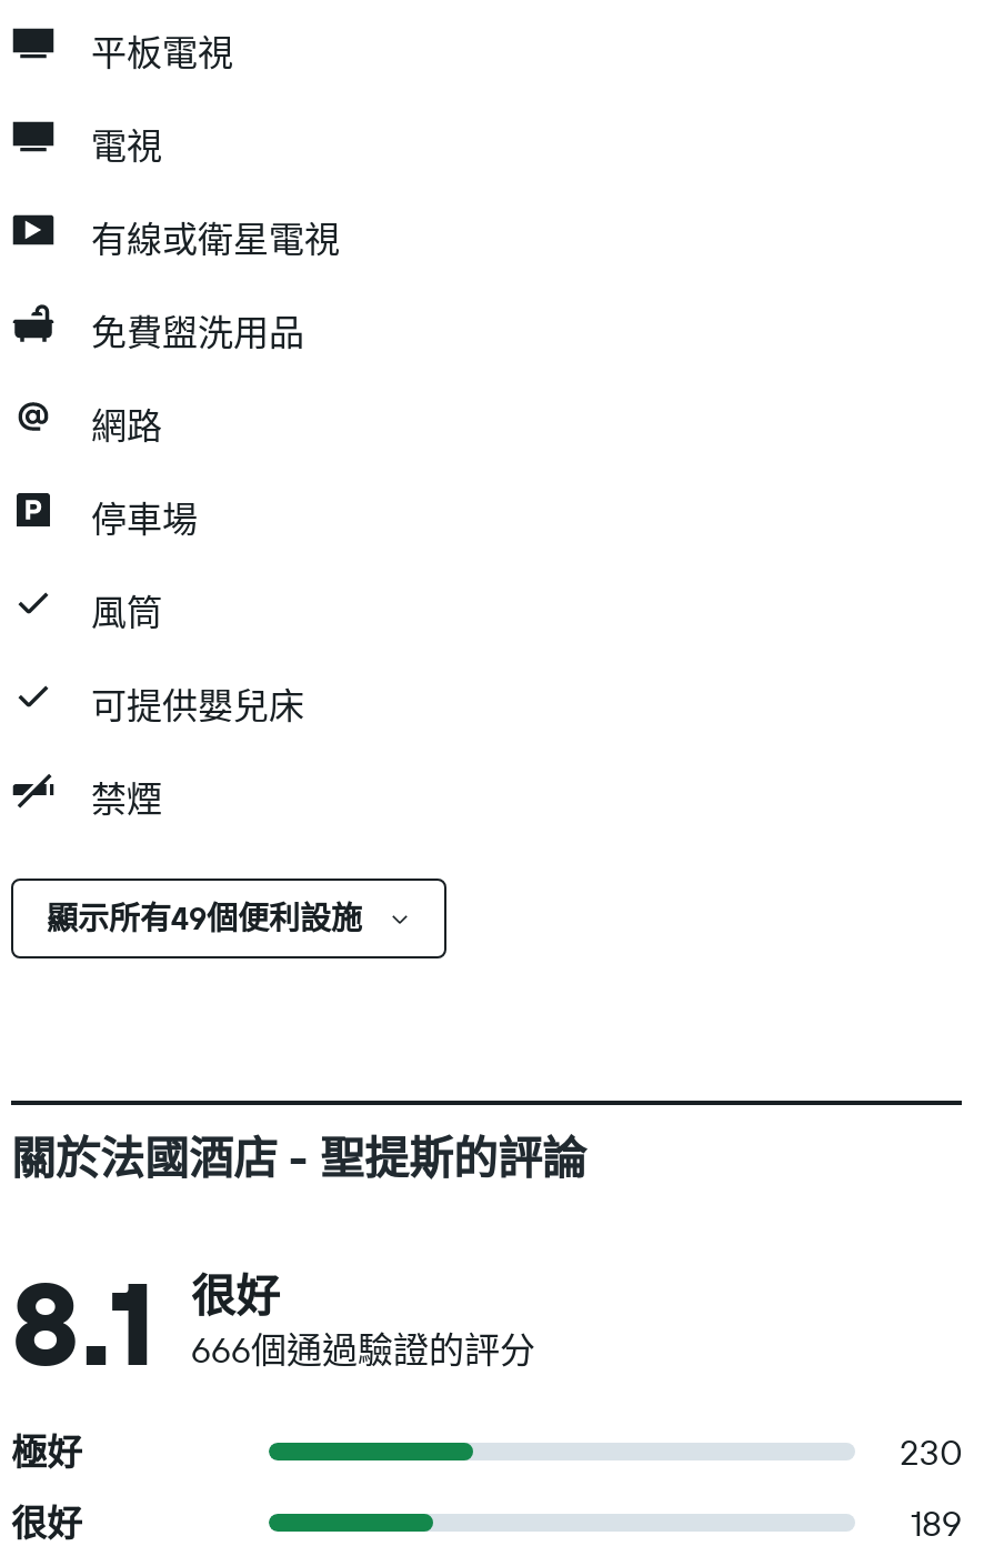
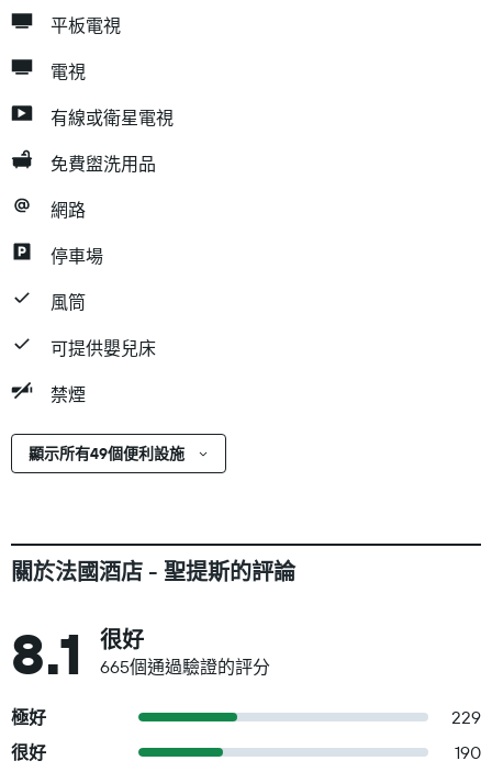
- 666個通過驗證的評分
+ 665個通過驗證的評分

- 230
+ 229

- 189
+ 190
